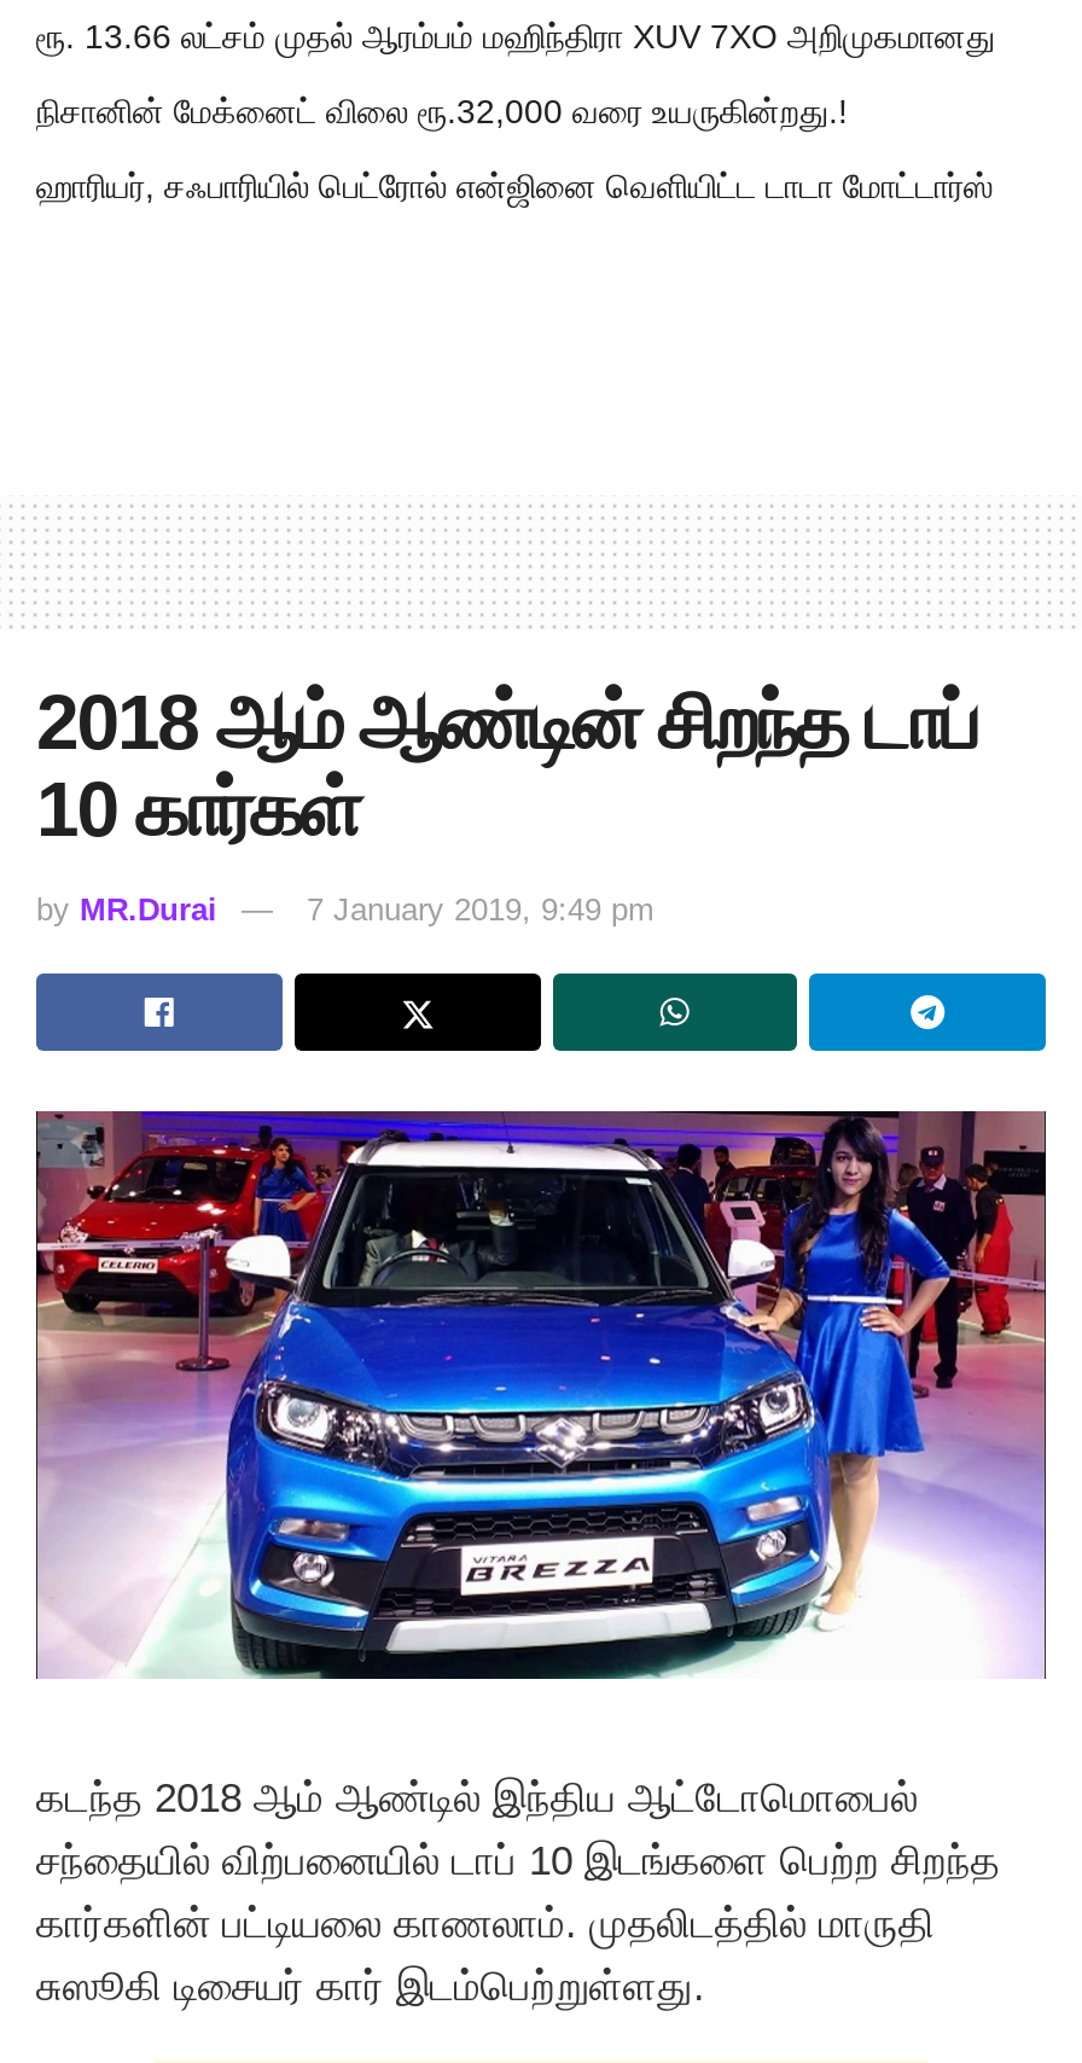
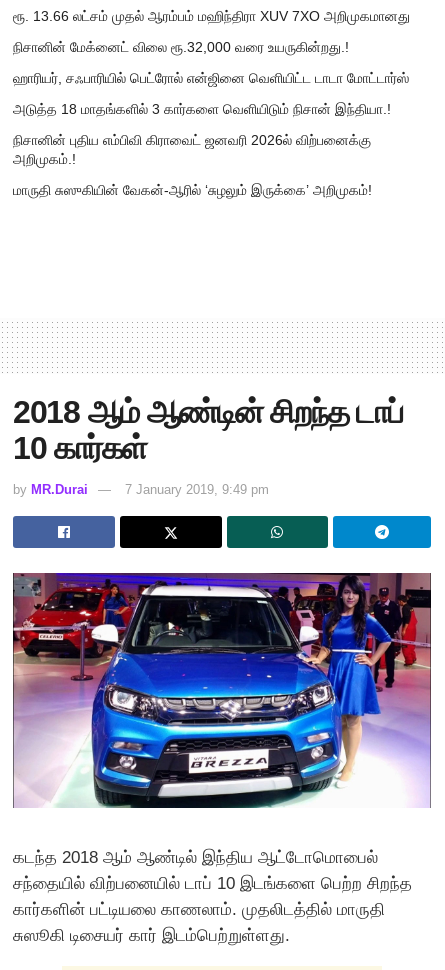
+ அடுத்த 18 மாதங்களில் 3 கார்களை வெளியிடும் நிசான் இந்தியா.!
+ நிசானின் புதிய எம்பிவி கிராவைட் ஜனவரி 2026ல் விற்பனைக்கு
+ அறிமுகம்.!
+ மாருதி சுஸுகியின் வேகன்-ஆரில் ‘சுழலும் இருக்கை’ அறிமுகம்!
